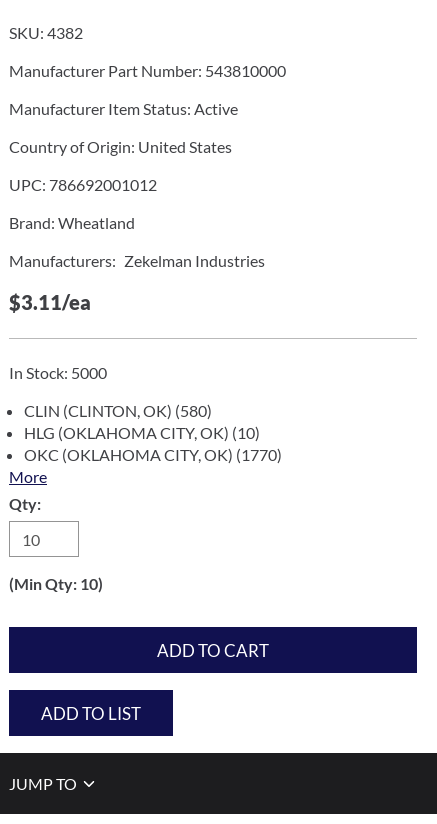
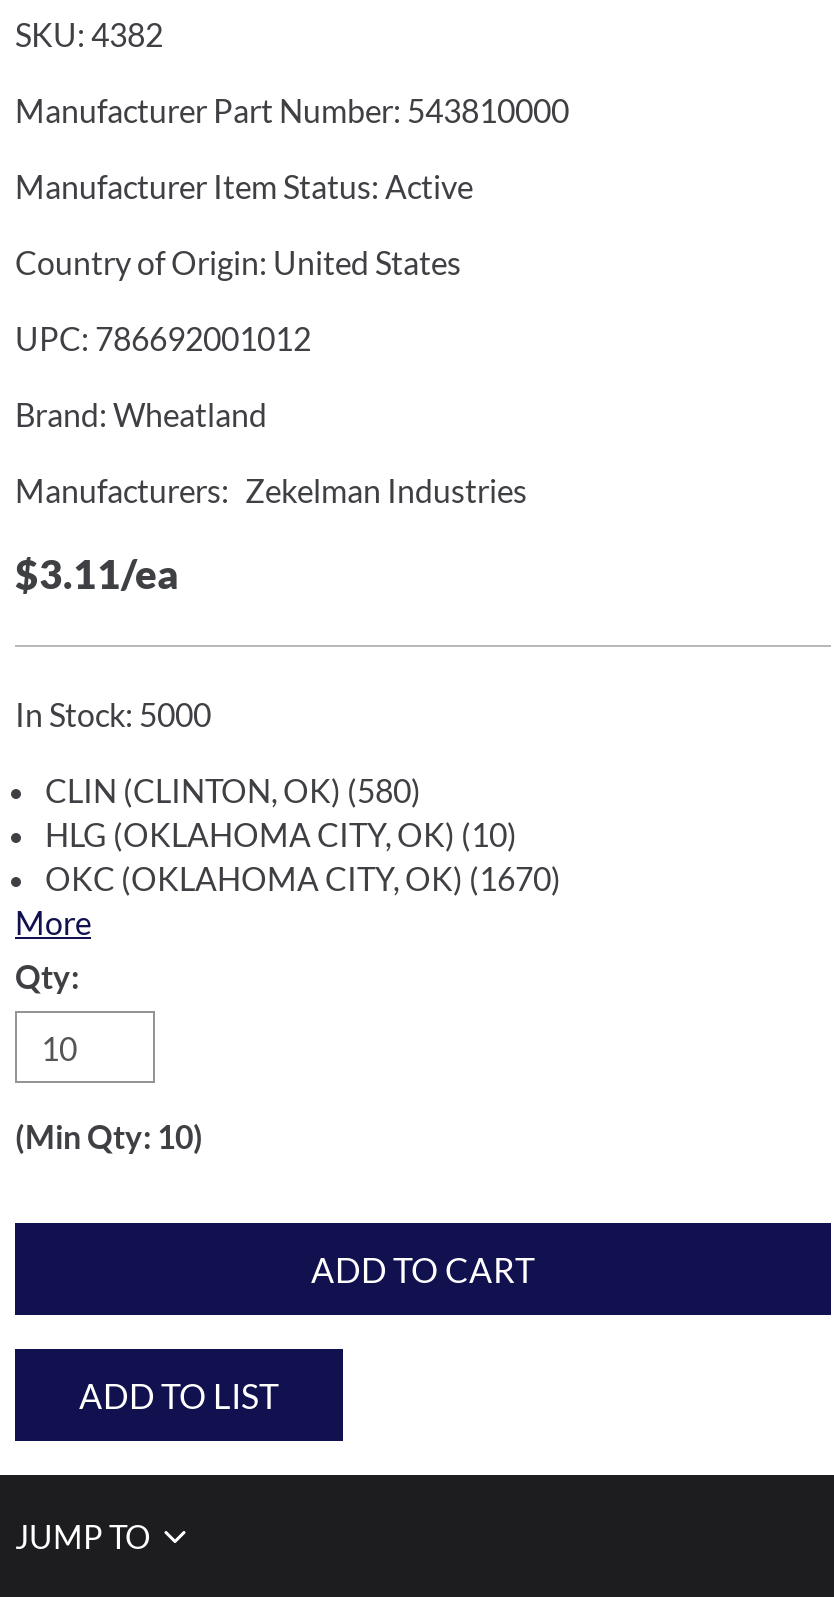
- OKC (OKLAHOMA CITY, OK) (1770)
+ OKC (OKLAHOMA CITY, OK) (1670)
